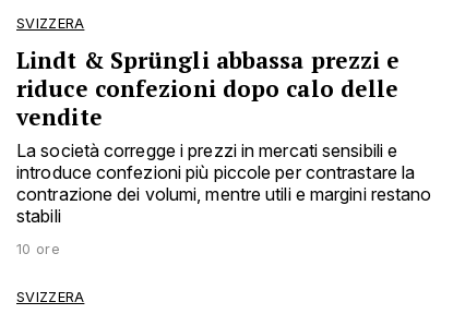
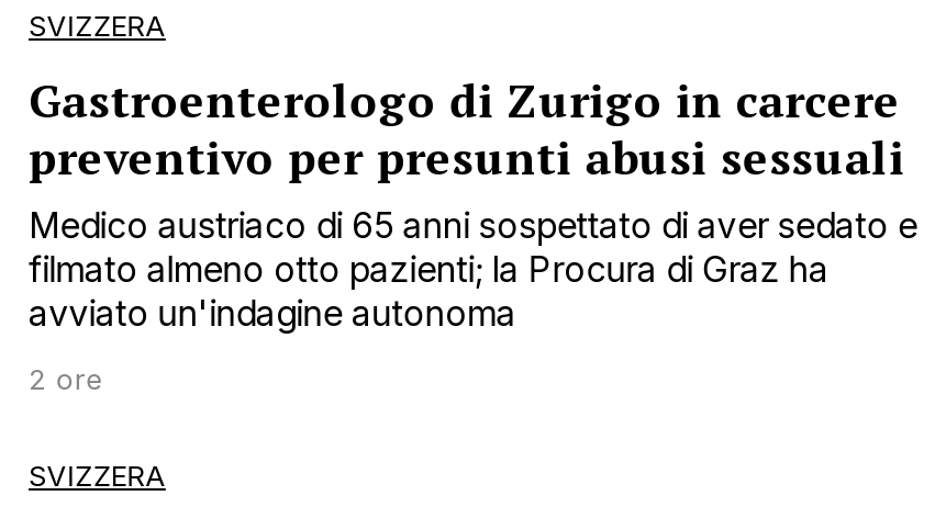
- Lindt & Sprüngli abbassa prezzi e
- riduce confezioni dopo calo delle
- vendite
- La società corregge i prezzi in mercati sensibili e
- introduce confezioni più piccole per contrastare la
- contrazione dei volumi, mentre utili e margini restano
- stabili
+ Gastroenterologo di Zurigo in carcere
+ preventivo per presunti abusi sessuali
+ Medico austriaco di 65 anni sospettato di aver sedato e
+ filmato almeno otto pazienti; la Procura di Graz ha
+ avviato un'indagine autonoma

- 10 ore
+ 2 ore
